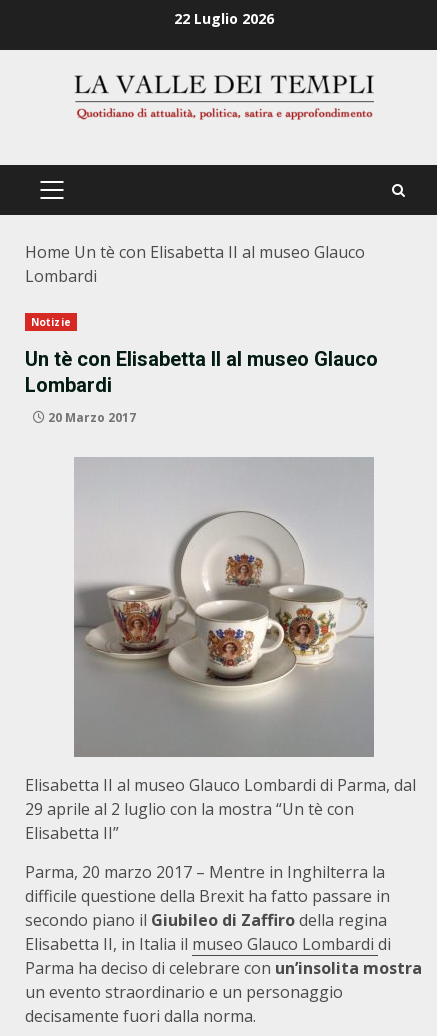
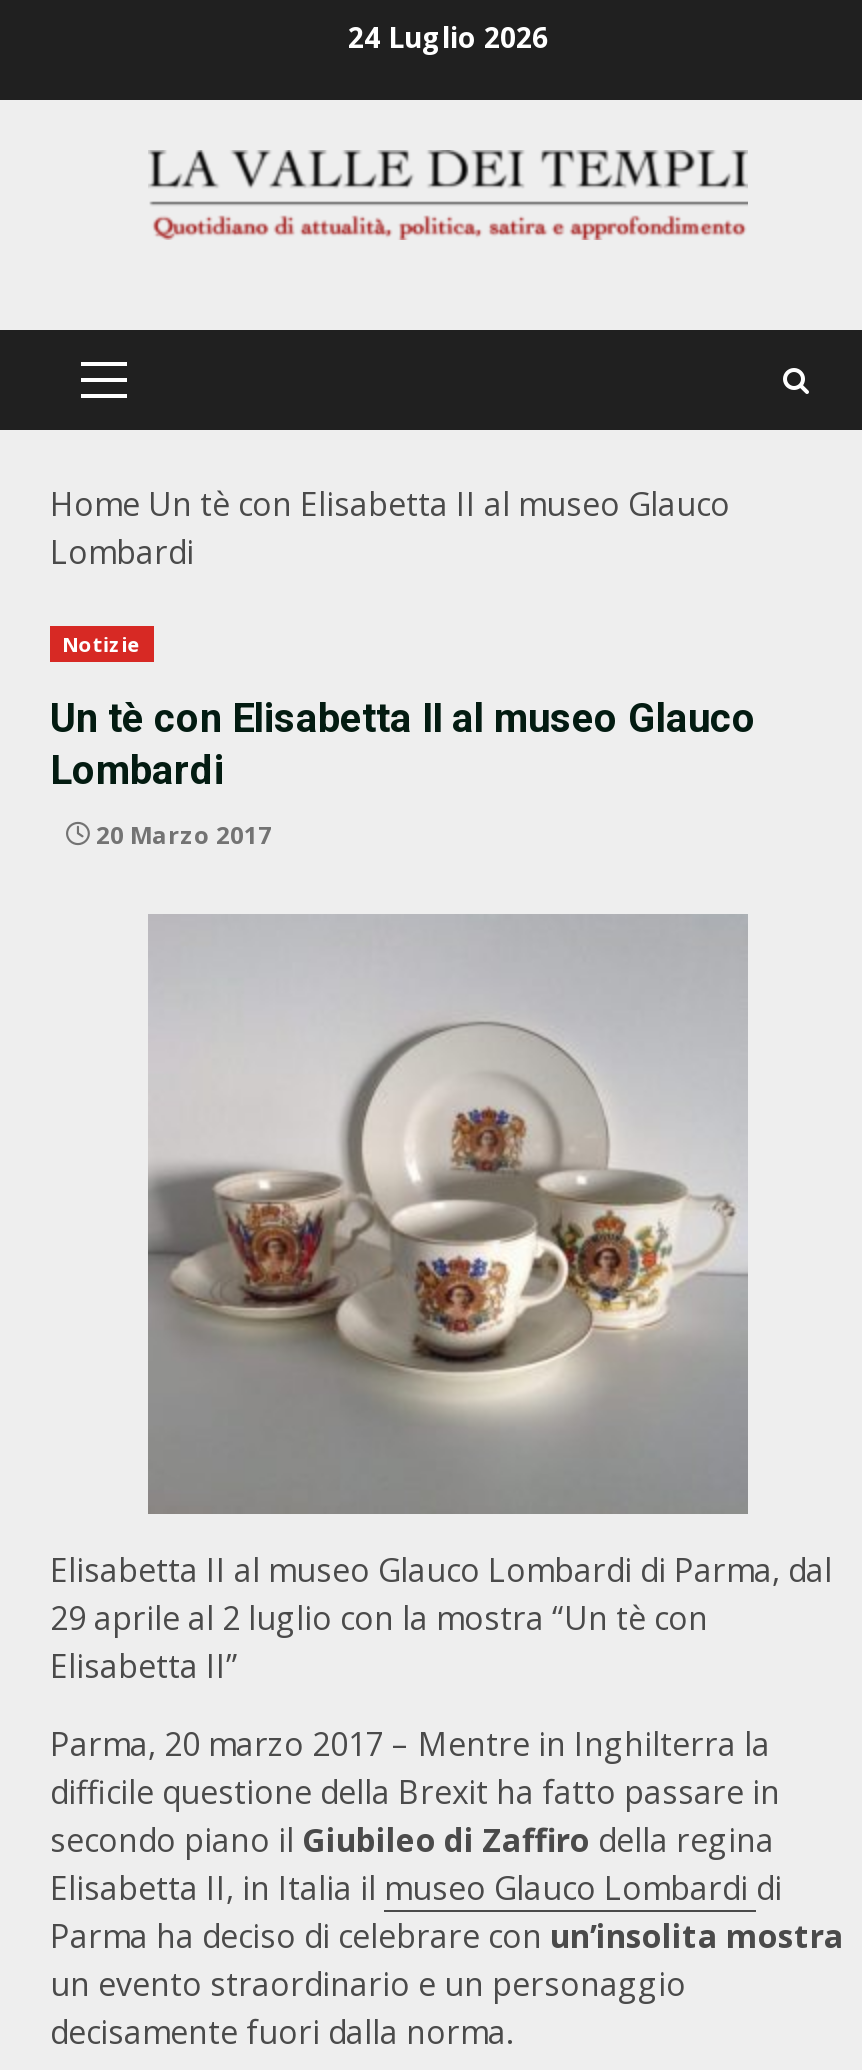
- 22 Luglio 2026
+ 24 Luglio 2026
